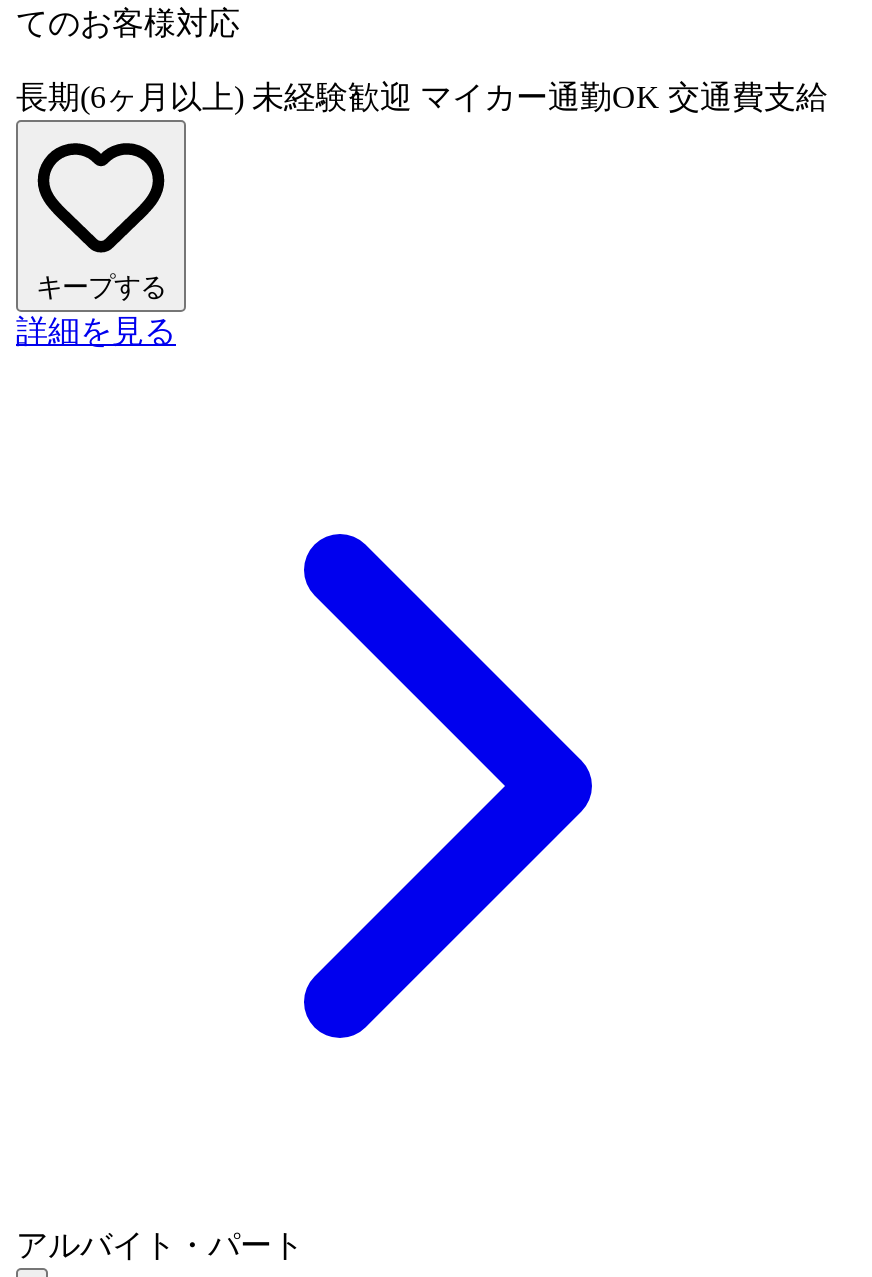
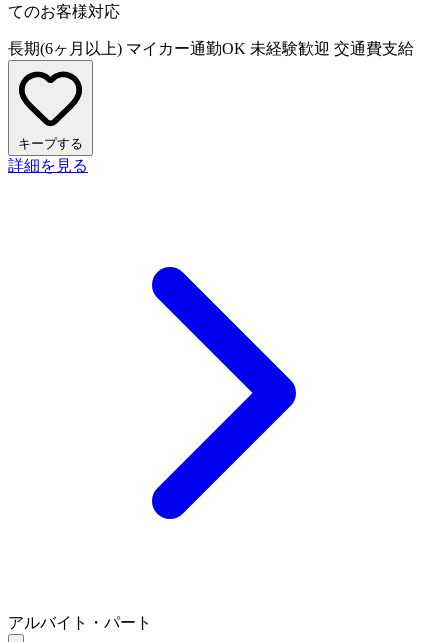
- 長期(6ヶ月以上) 未経験歓迎 マイカー通勤OK 交通費支給
+ 長期(6ヶ月以上) マイカー通勤OK 未経験歓迎 交通費支給
